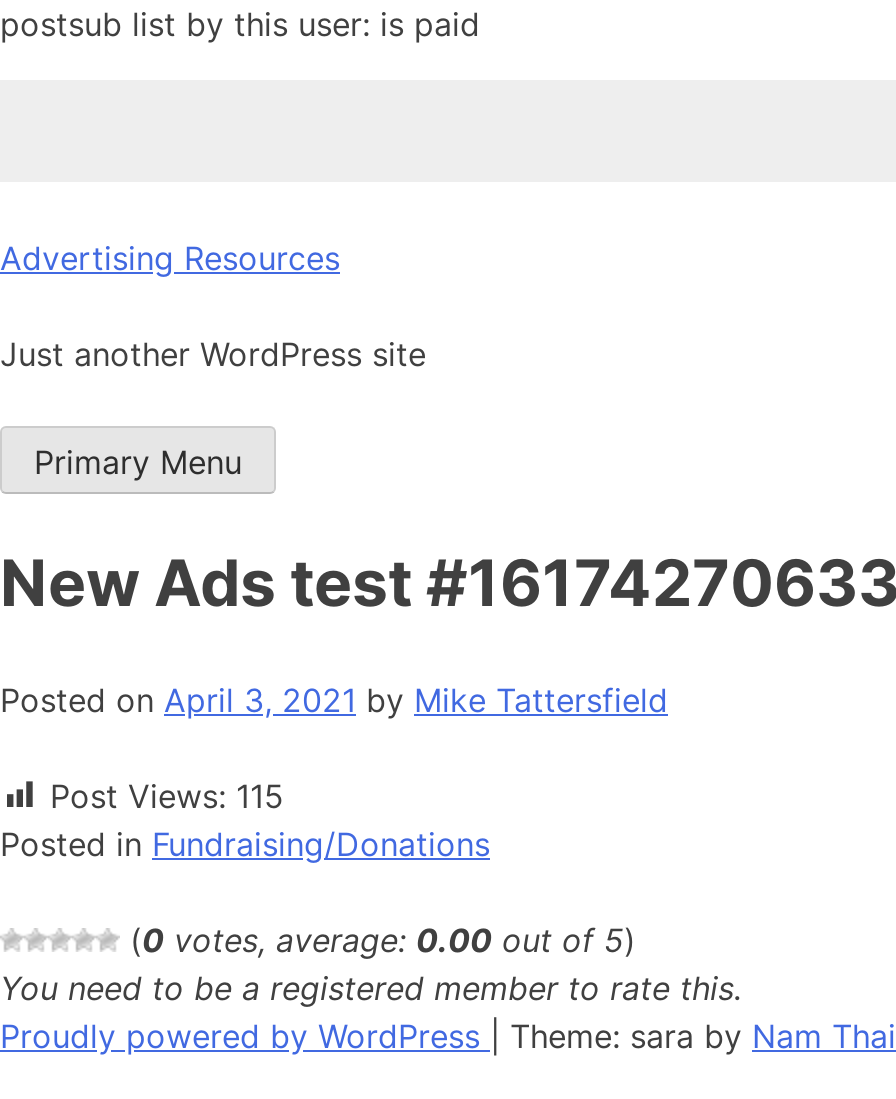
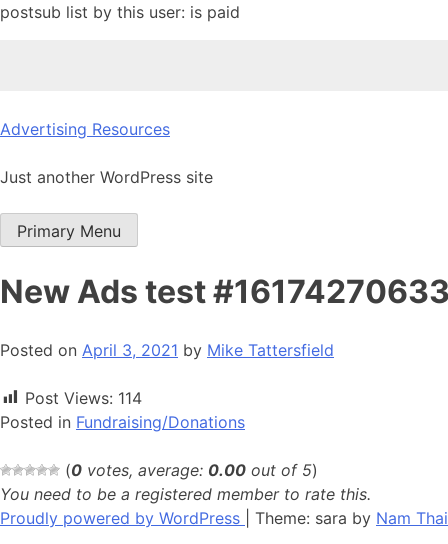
- Post Views: 115
+ Post Views: 114
